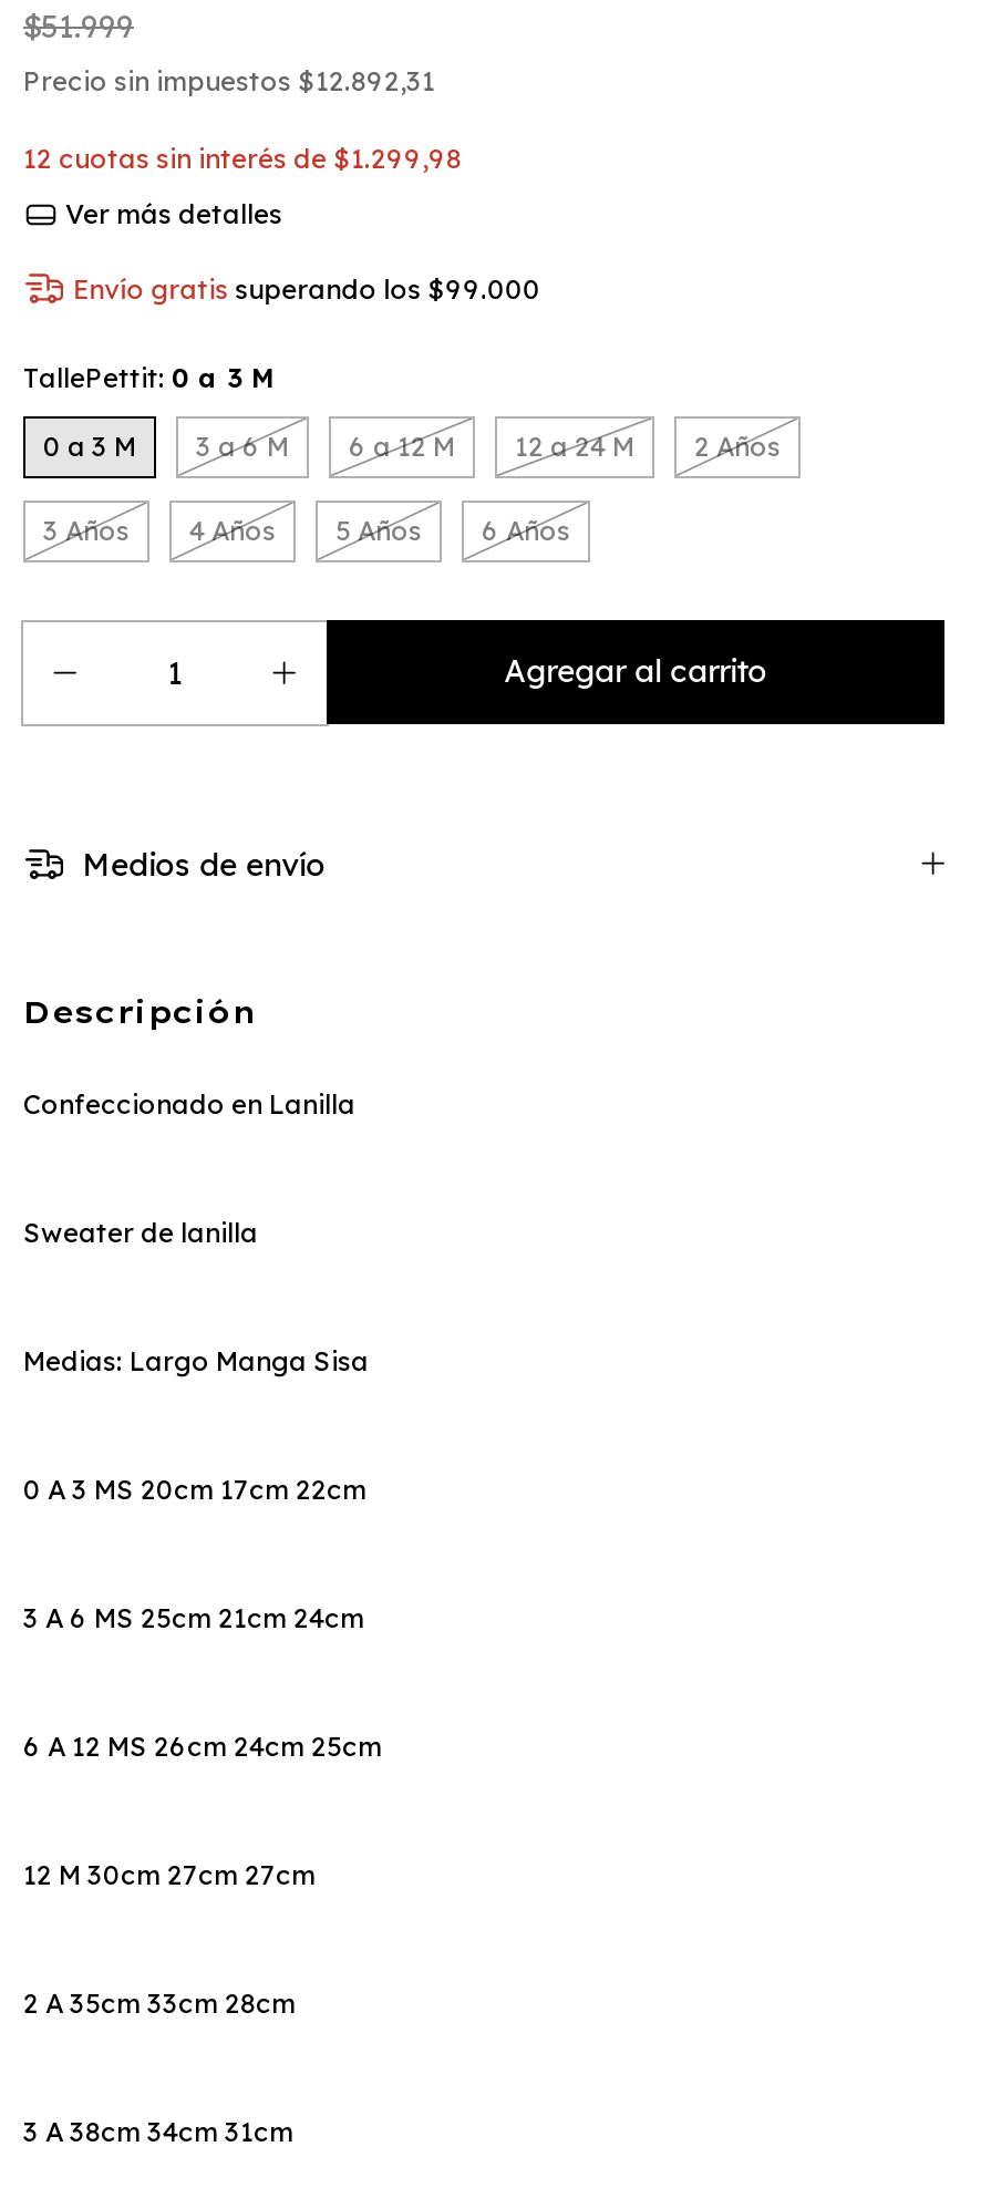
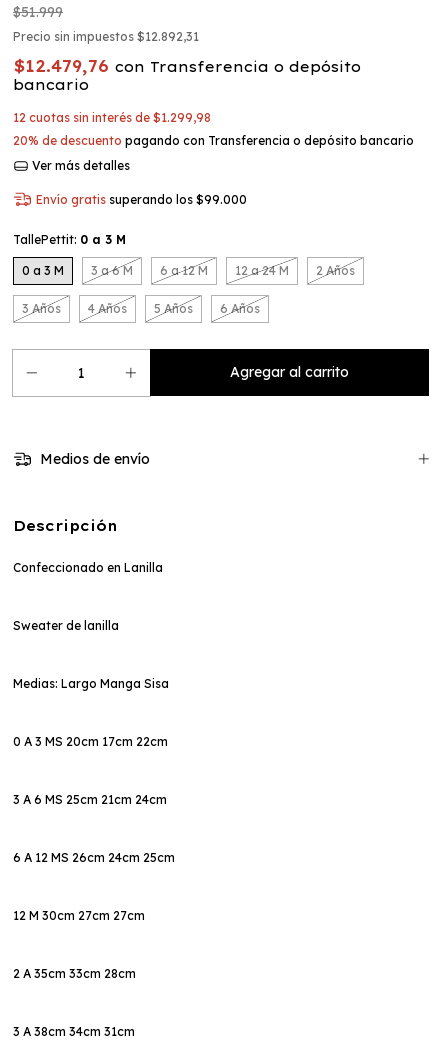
+ $12.479,76 con Transferencia o depósito
+ bancario

+ 20% de descuento pagando con Transferencia o depósito bancario
